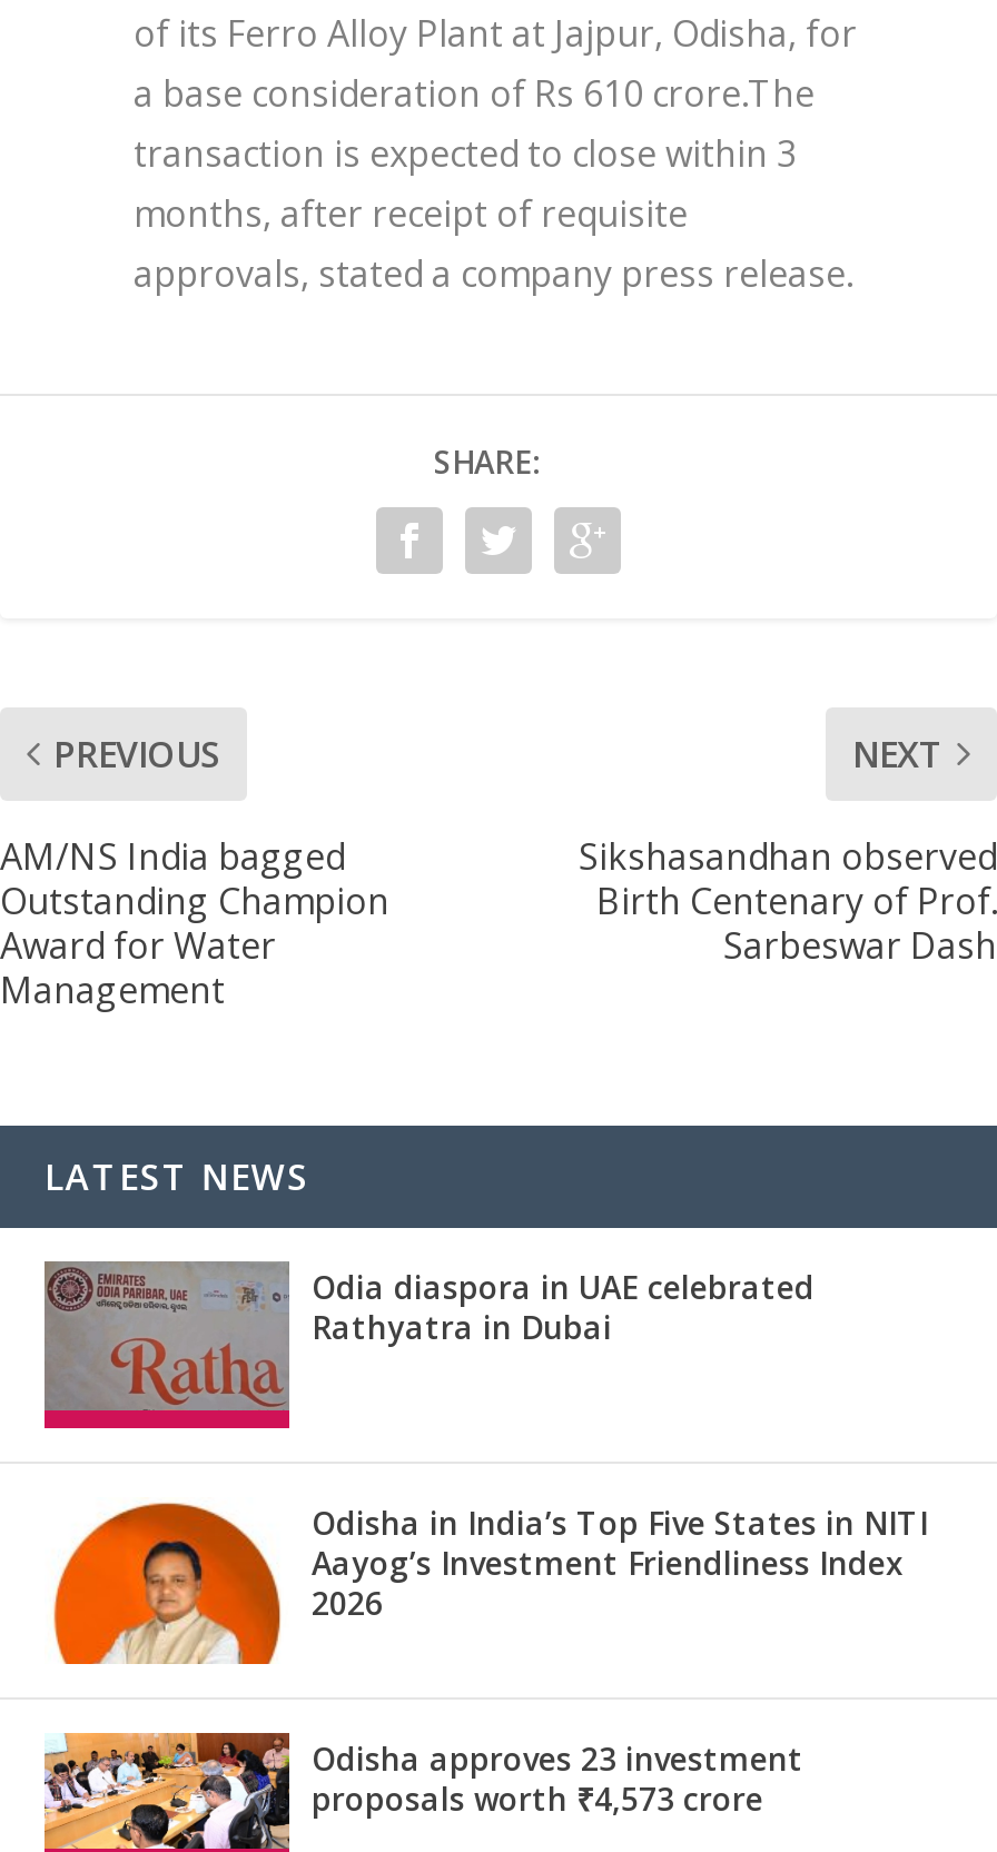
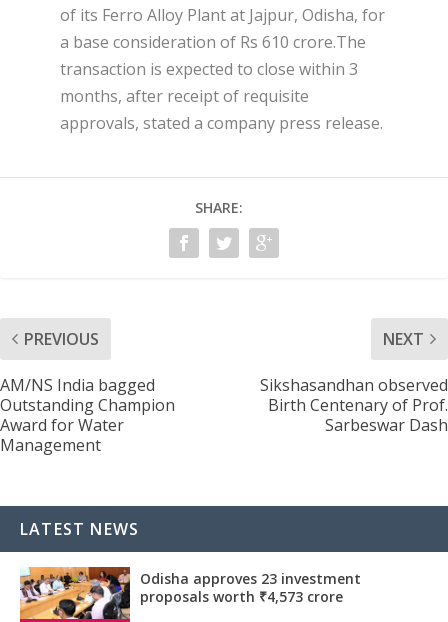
- [image]
- Odia diaspora in UAE celebrated
- Rathyatra in Dubai

- [image]
- Odisha in India’s Top Five States in NITI
- Aayog’s Investment Friendliness Index
- 2026
